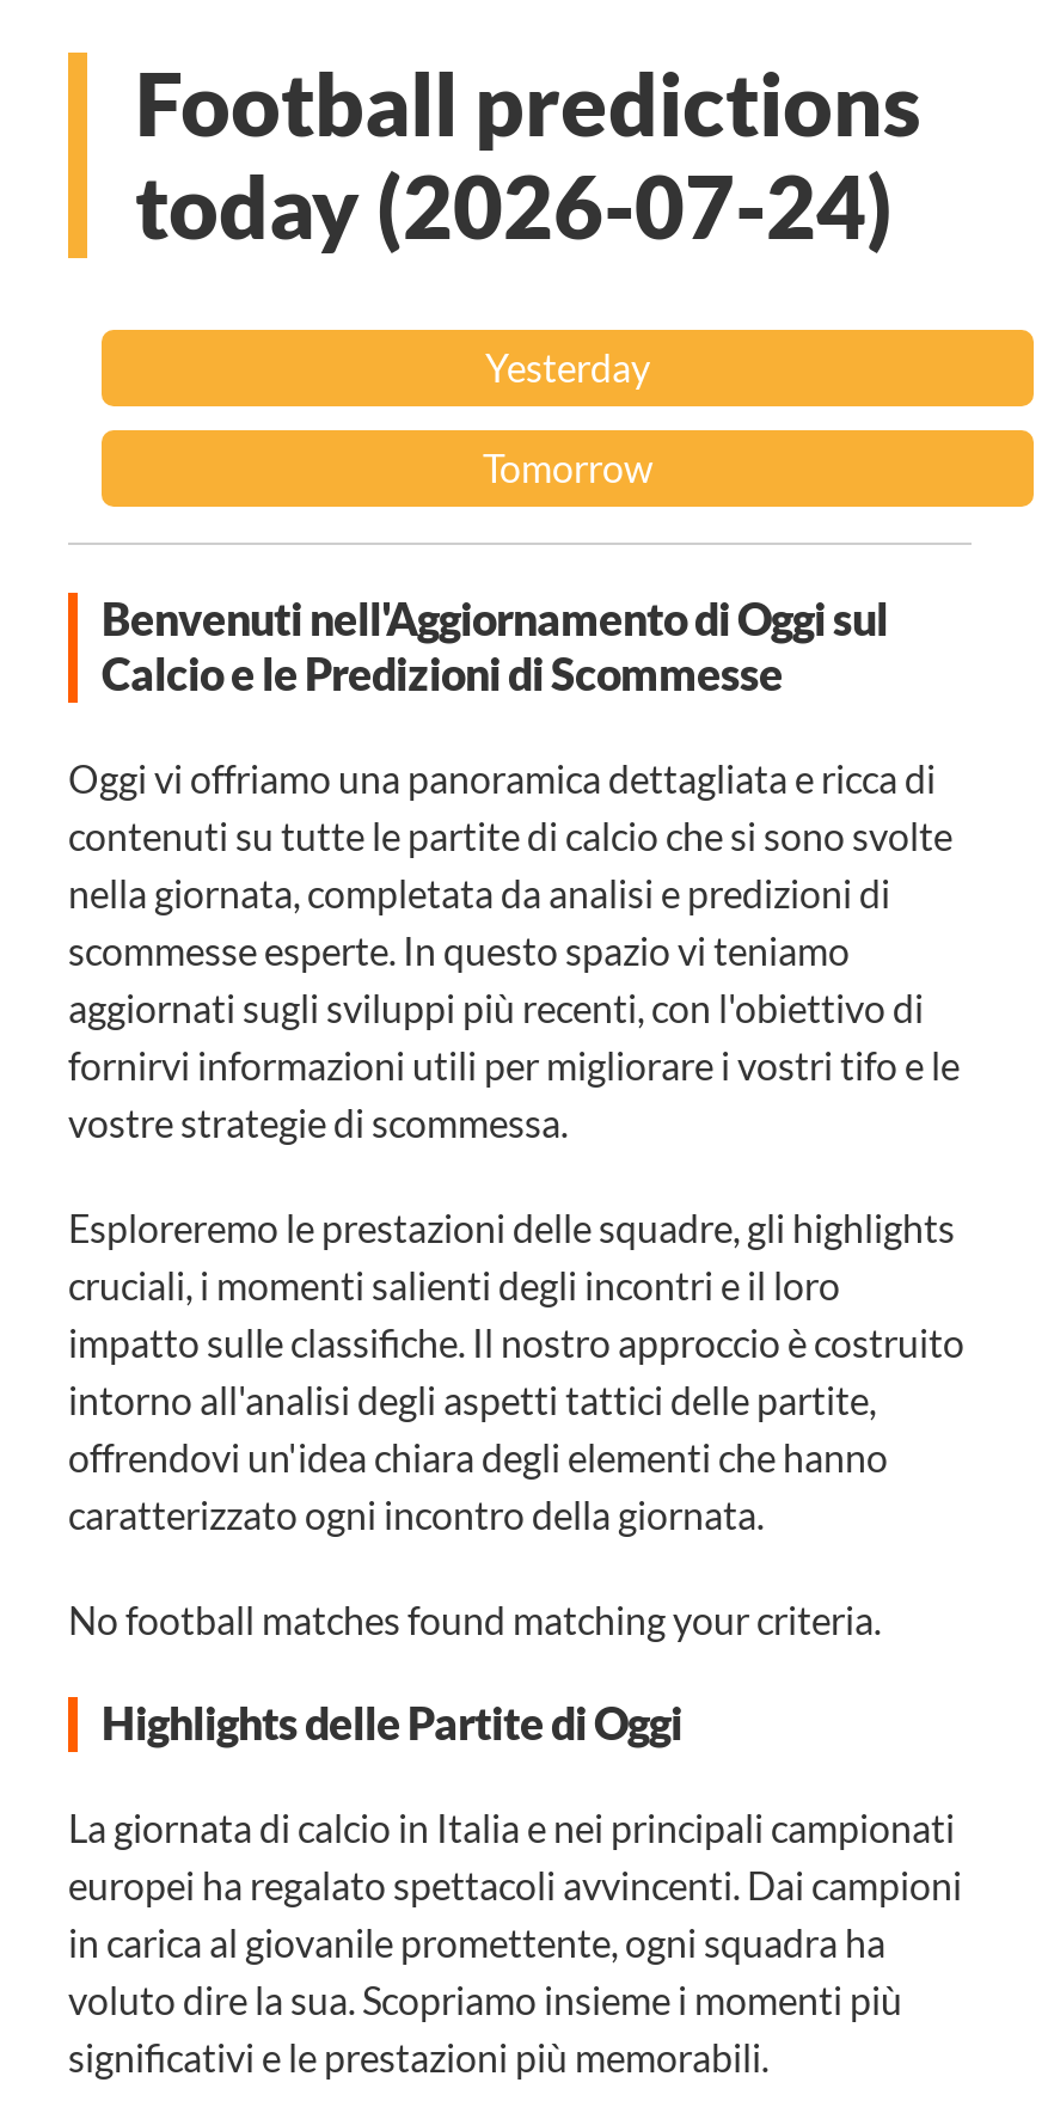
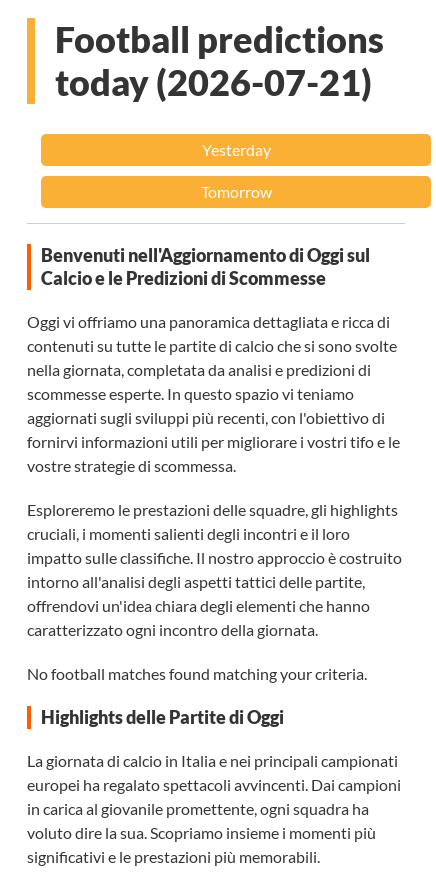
- today (2026-07-24)
+ today (2026-07-21)
